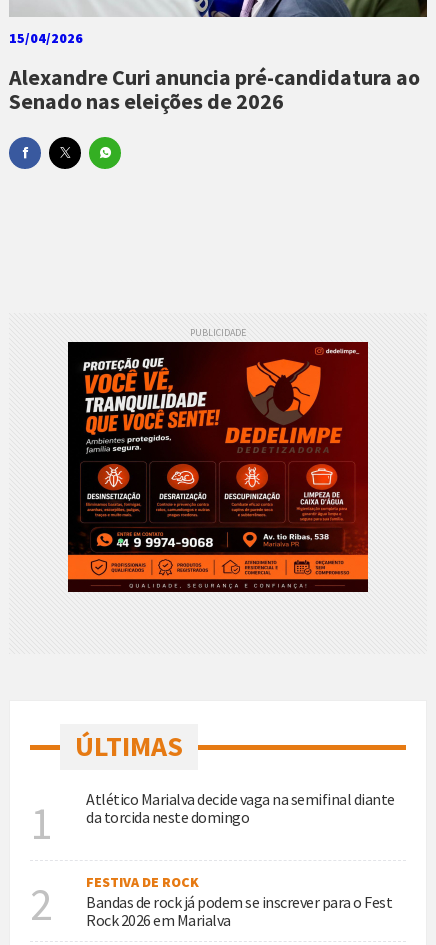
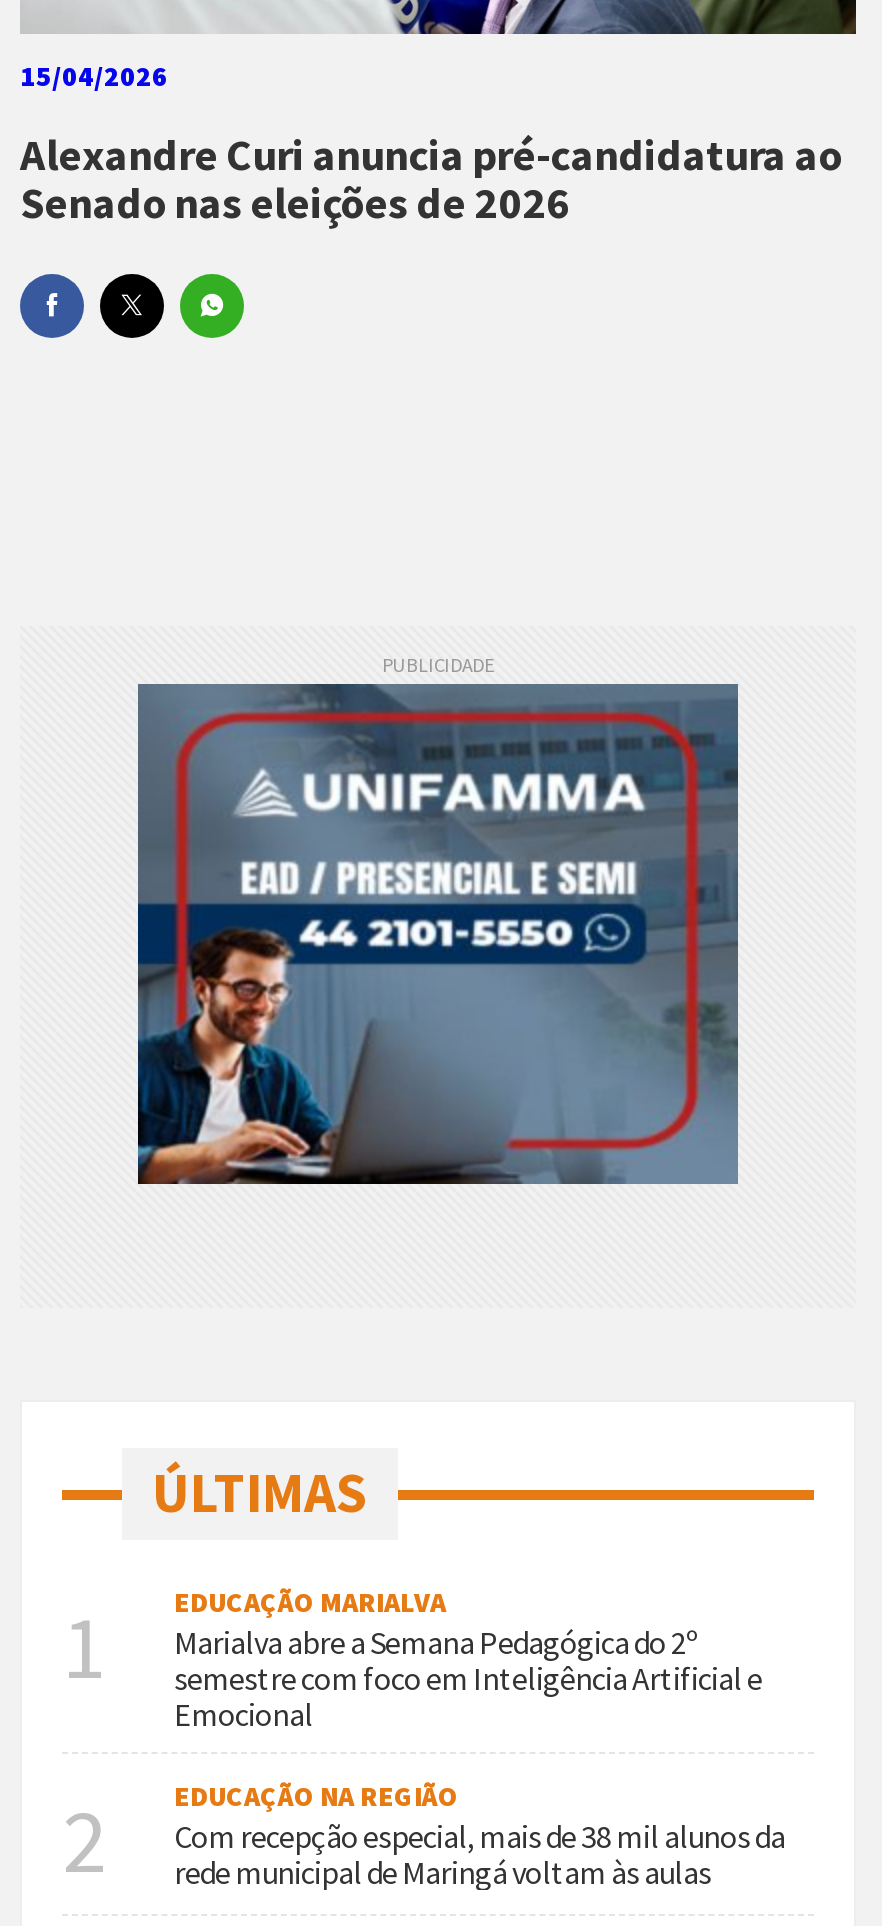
- [image]
+ [image]

- Atlético Marialva decide vaga na semifinal diante
- da torcida neste domingo
+ EDUCAÇÃO MARIALVA
+ Marialva abre a Semana Pedagógica do 2º
+ semestre com foco em Inteligência Artificial e
+ Emocional

- FESTIVA DE ROCK
- Bandas de rock já podem se inscrever para o Fest
- Rock 2026 em Marialva
+ EDUCAÇÃO NA REGIÃO
+ Com recepção especial, mais de 38 mil alunos da
+ rede municipal de Maringá voltam às aulas
